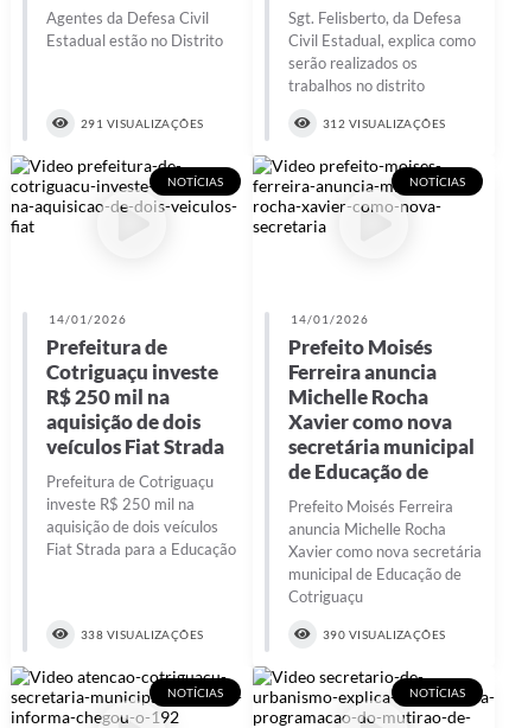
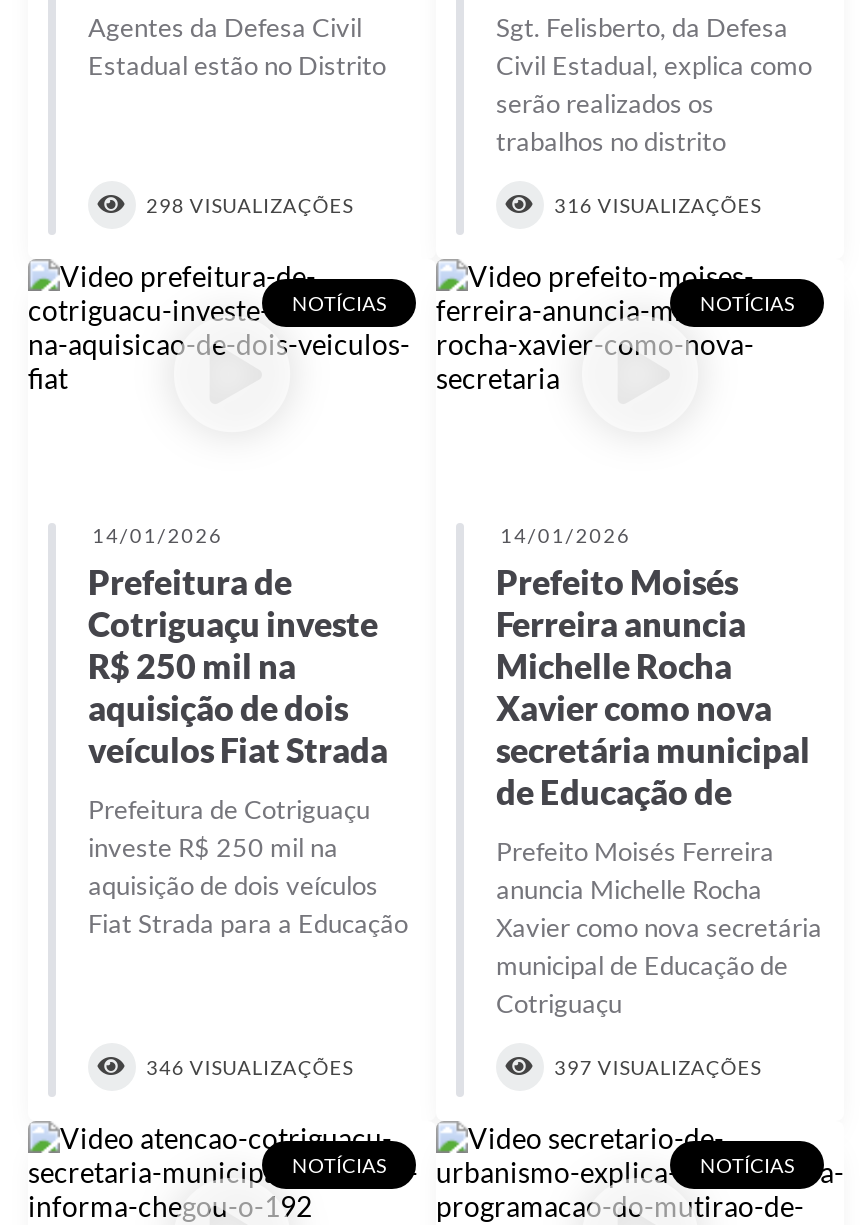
- 291 VISUALIZAÇÕES
+ 298 VISUALIZAÇÕES

- 312 VISUALIZAÇÕES
+ 316 VISUALIZAÇÕES

- 338 VISUALIZAÇÕES
+ 346 VISUALIZAÇÕES

- 390 VISUALIZAÇÕES
+ 397 VISUALIZAÇÕES
